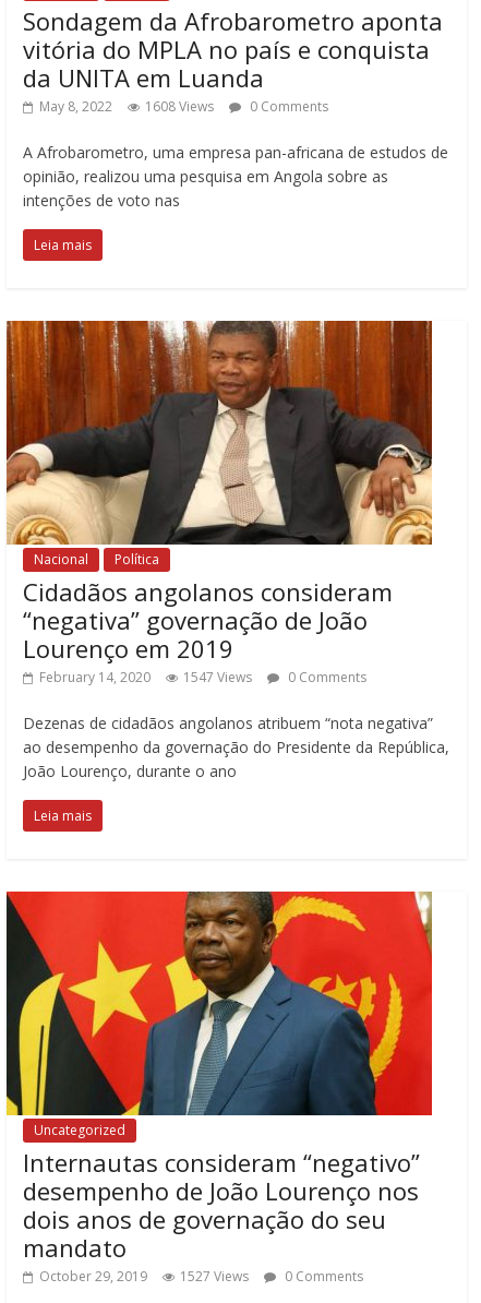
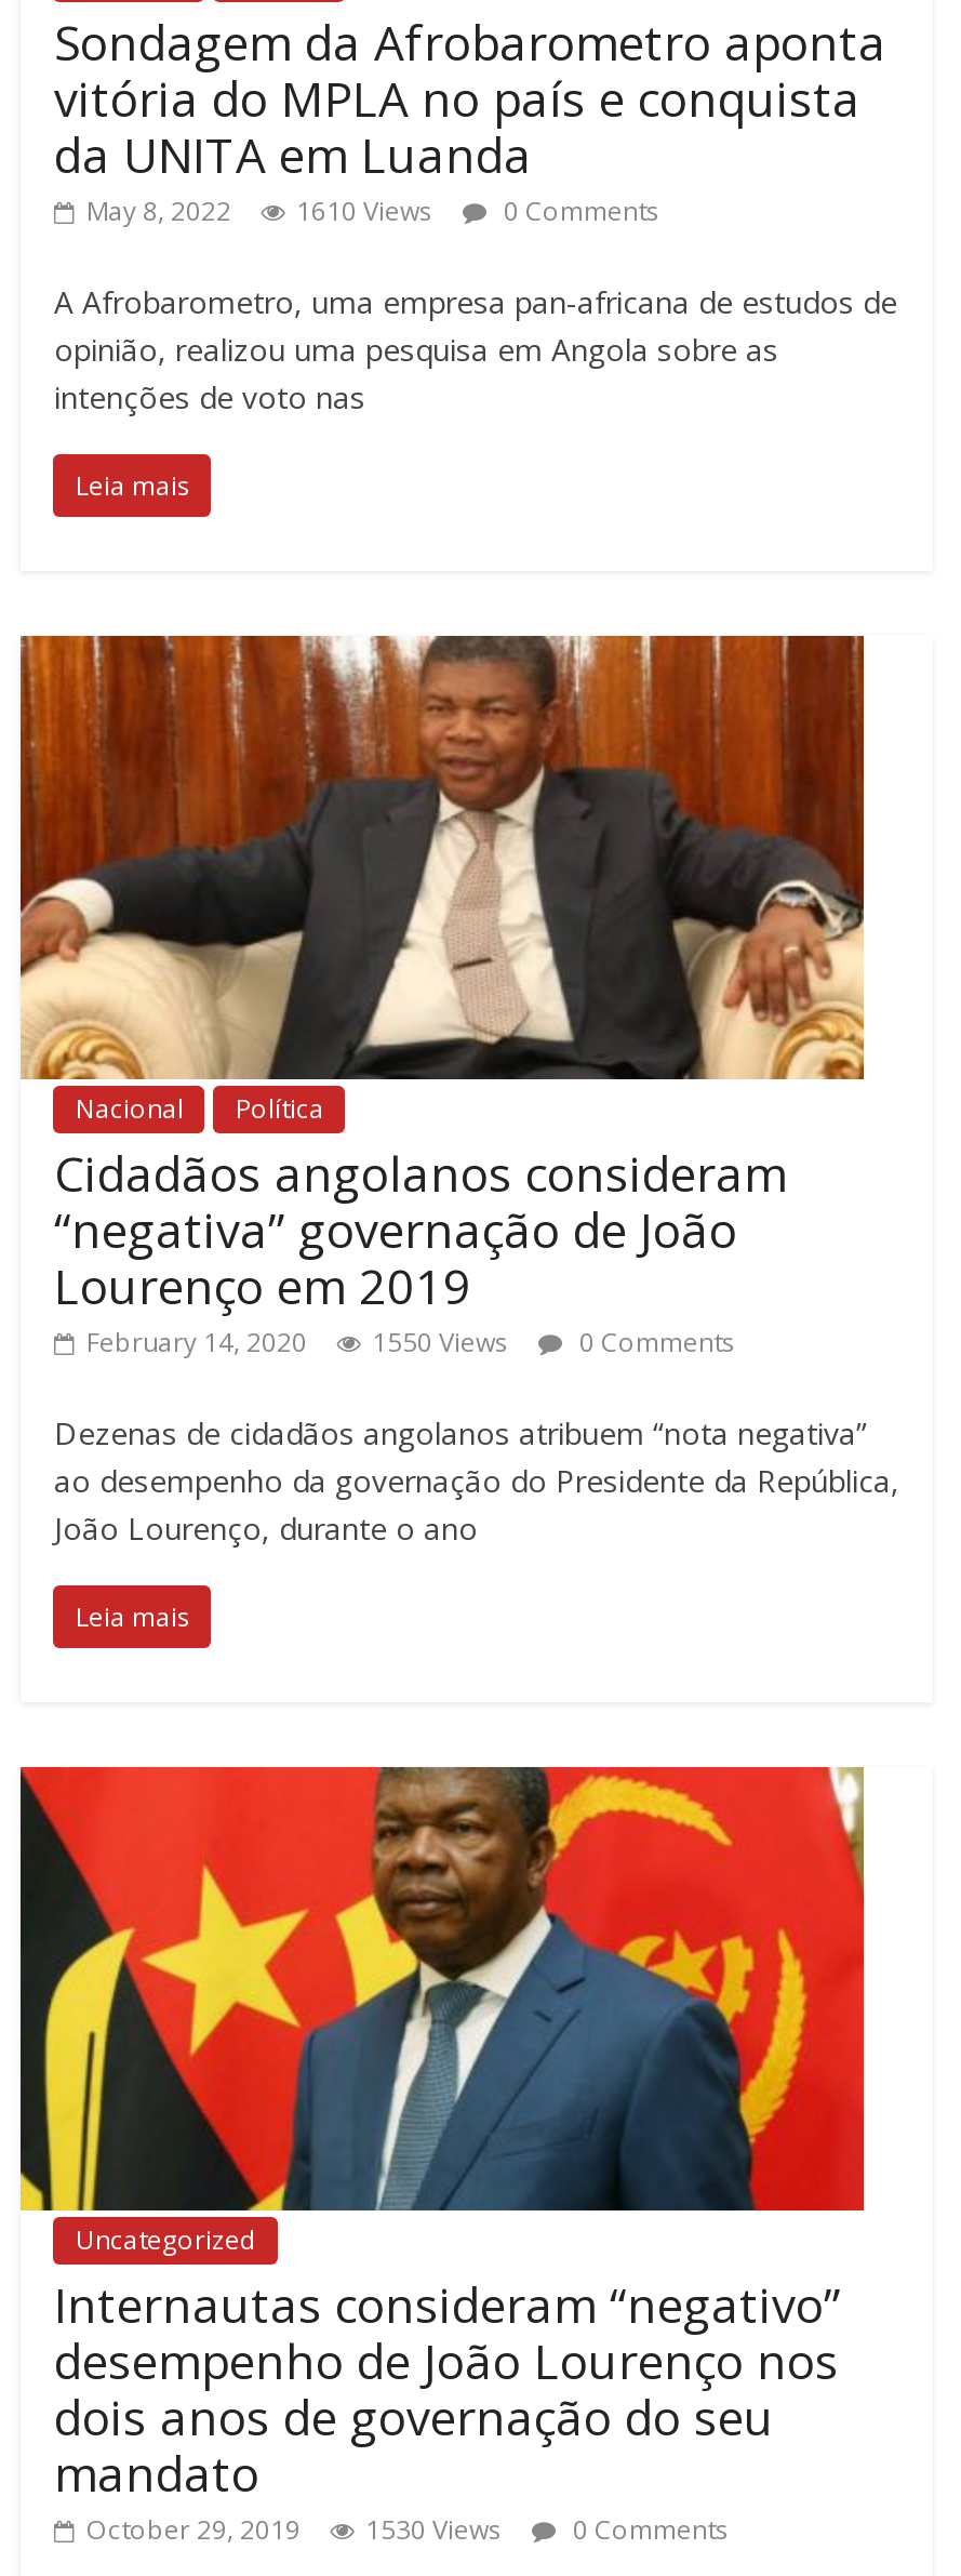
- May 8, 2022 1608 Views 0 Comments
+ May 8, 2022 1610 Views 0 Comments

- February 14, 2020 1547 Views 0 Comments
+ February 14, 2020 1550 Views 0 Comments

- October 29, 2019 1527 Views 0 Comments
+ October 29, 2019 1530 Views 0 Comments
